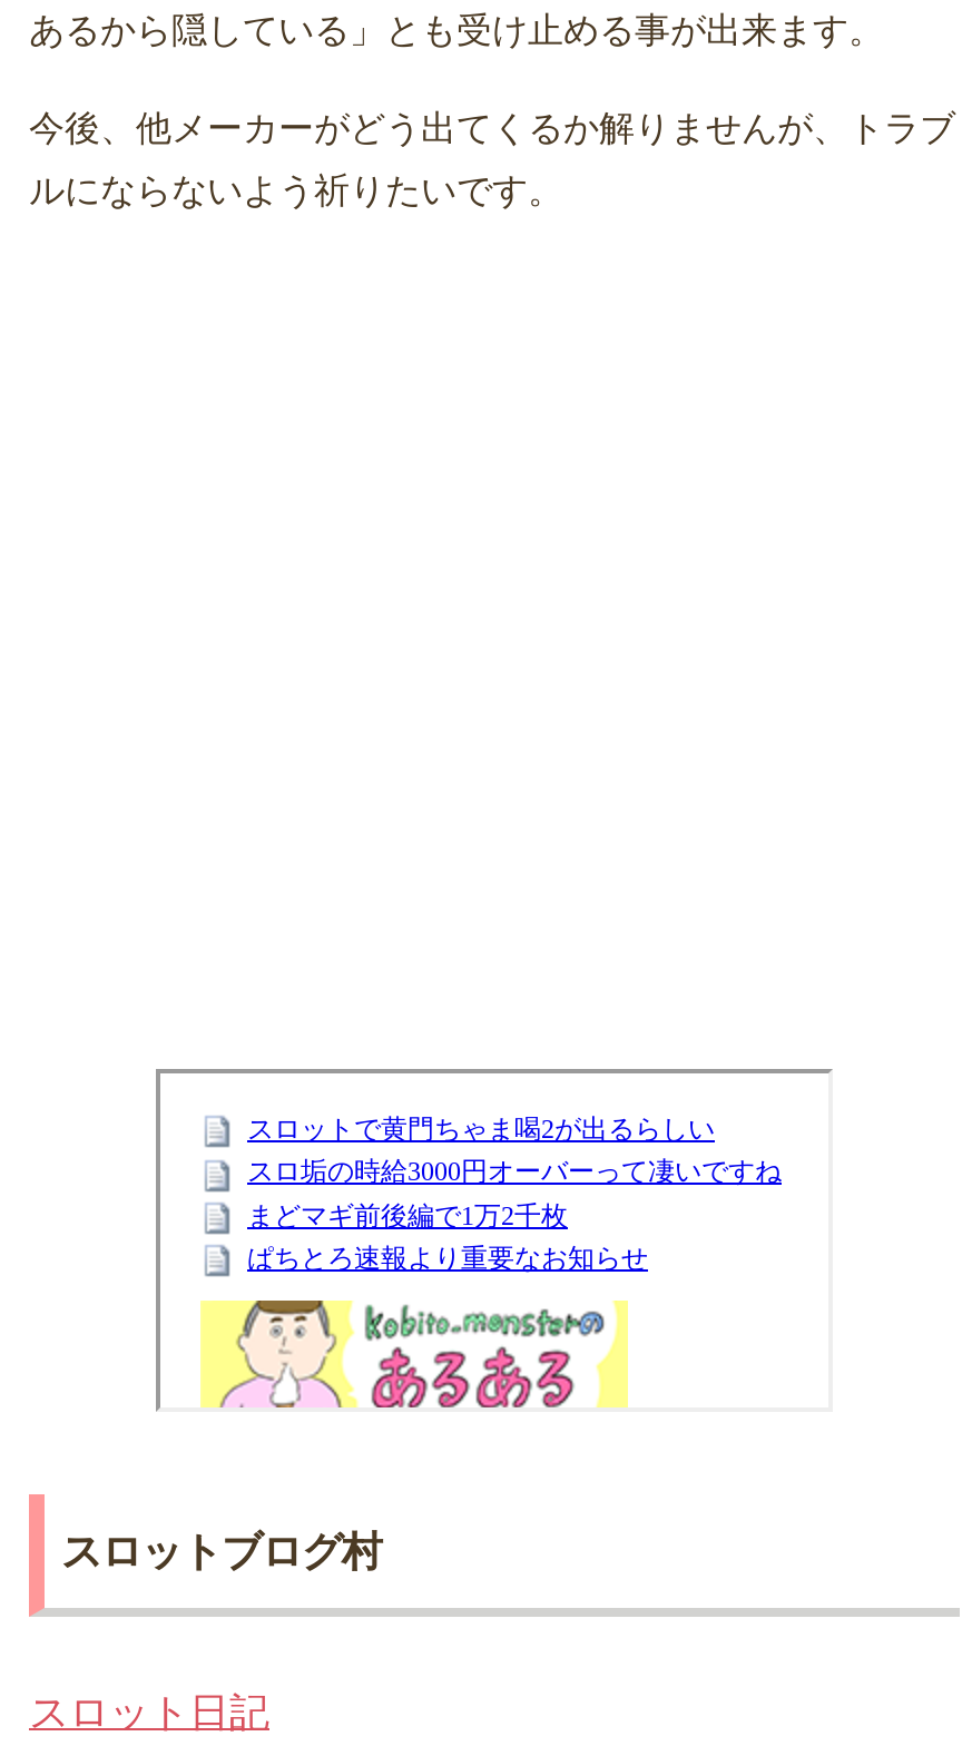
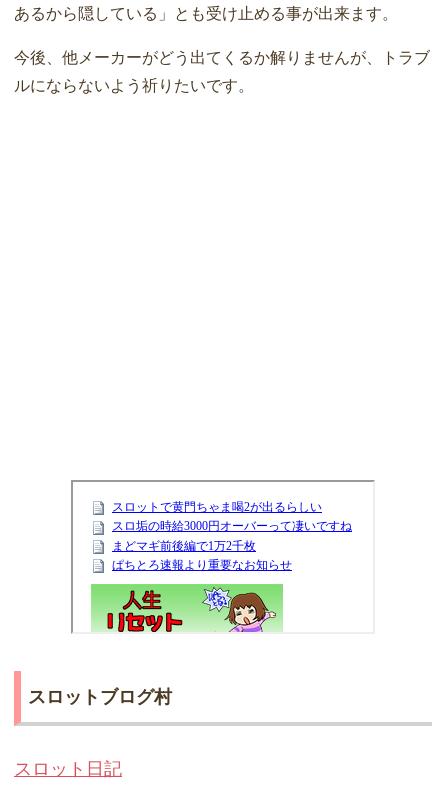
- [image]
+ [image]
